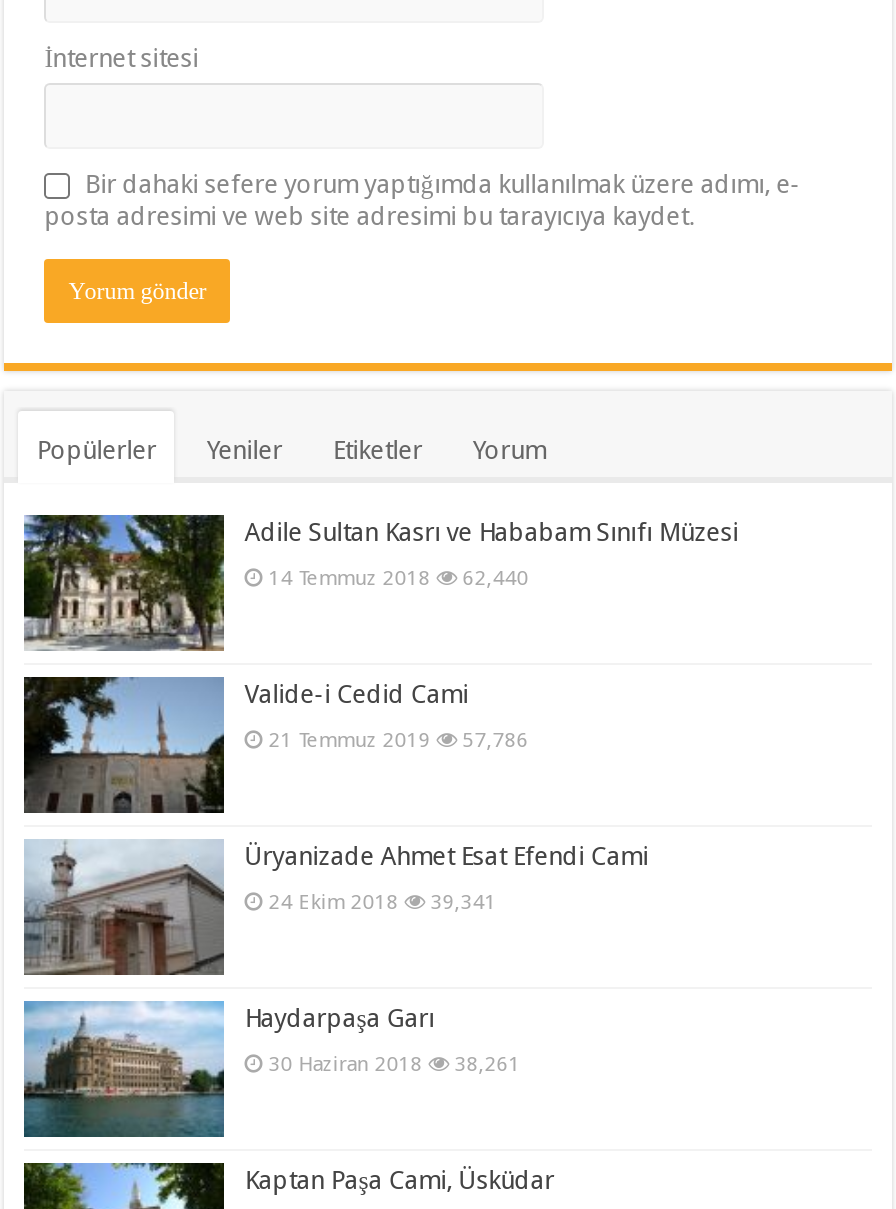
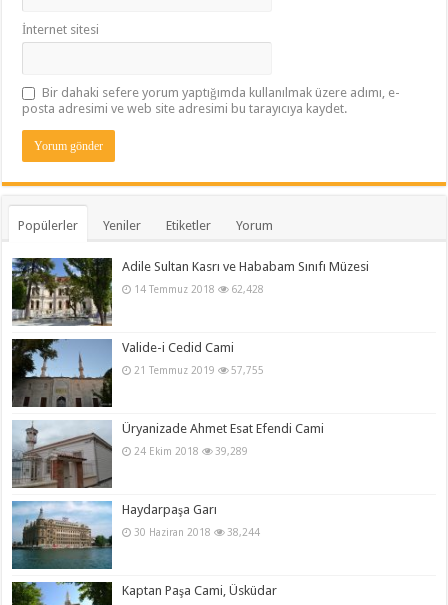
- 14 Temmuz 2018 62,440
+ 14 Temmuz 2018 62,428

- 21 Temmuz 2019 57,786
+ 21 Temmuz 2019 57,755

- 24 Ekim 2018 39,341
+ 24 Ekim 2018 39,289

- 30 Haziran 2018 38,261
+ 30 Haziran 2018 38,244
